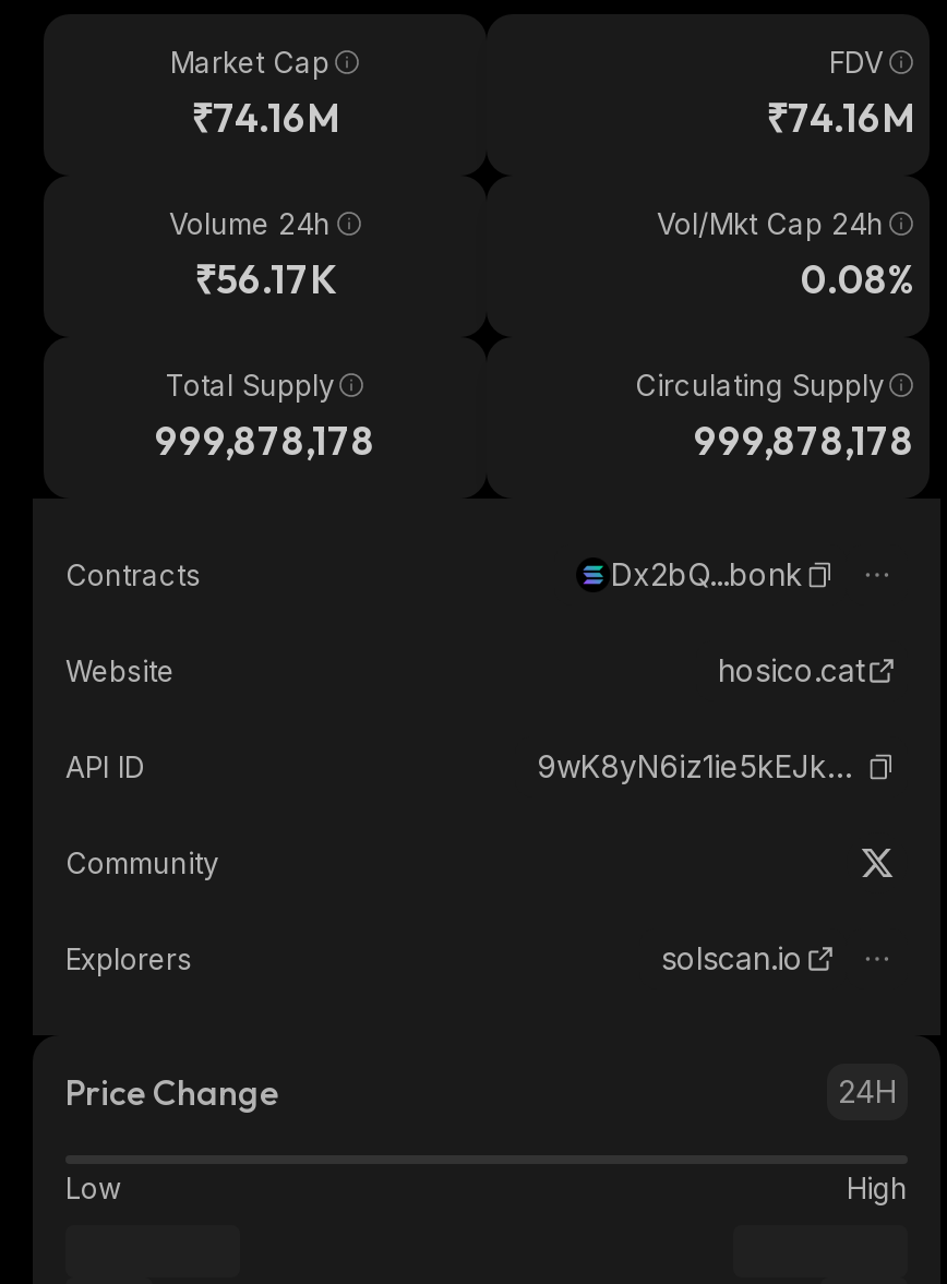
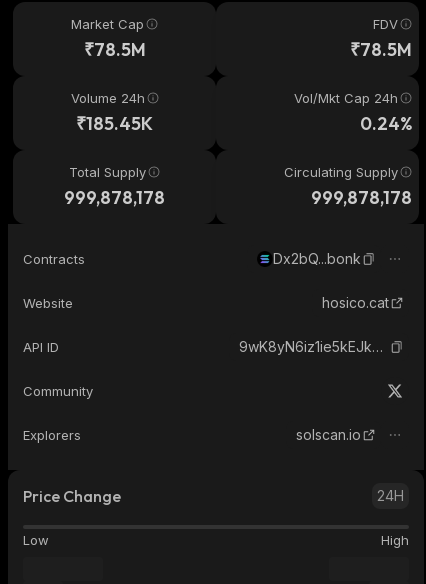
- ₹74.16M
+ ₹78.5M

- ₹74.16M
+ ₹78.5M

- ₹56.17K
+ ₹185.45K

- 0.08%
+ 0.24%
